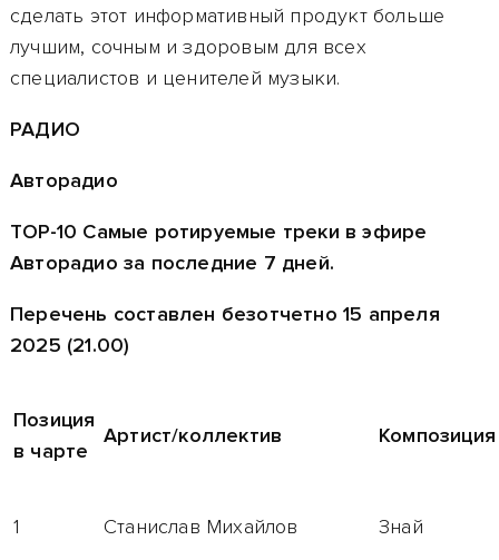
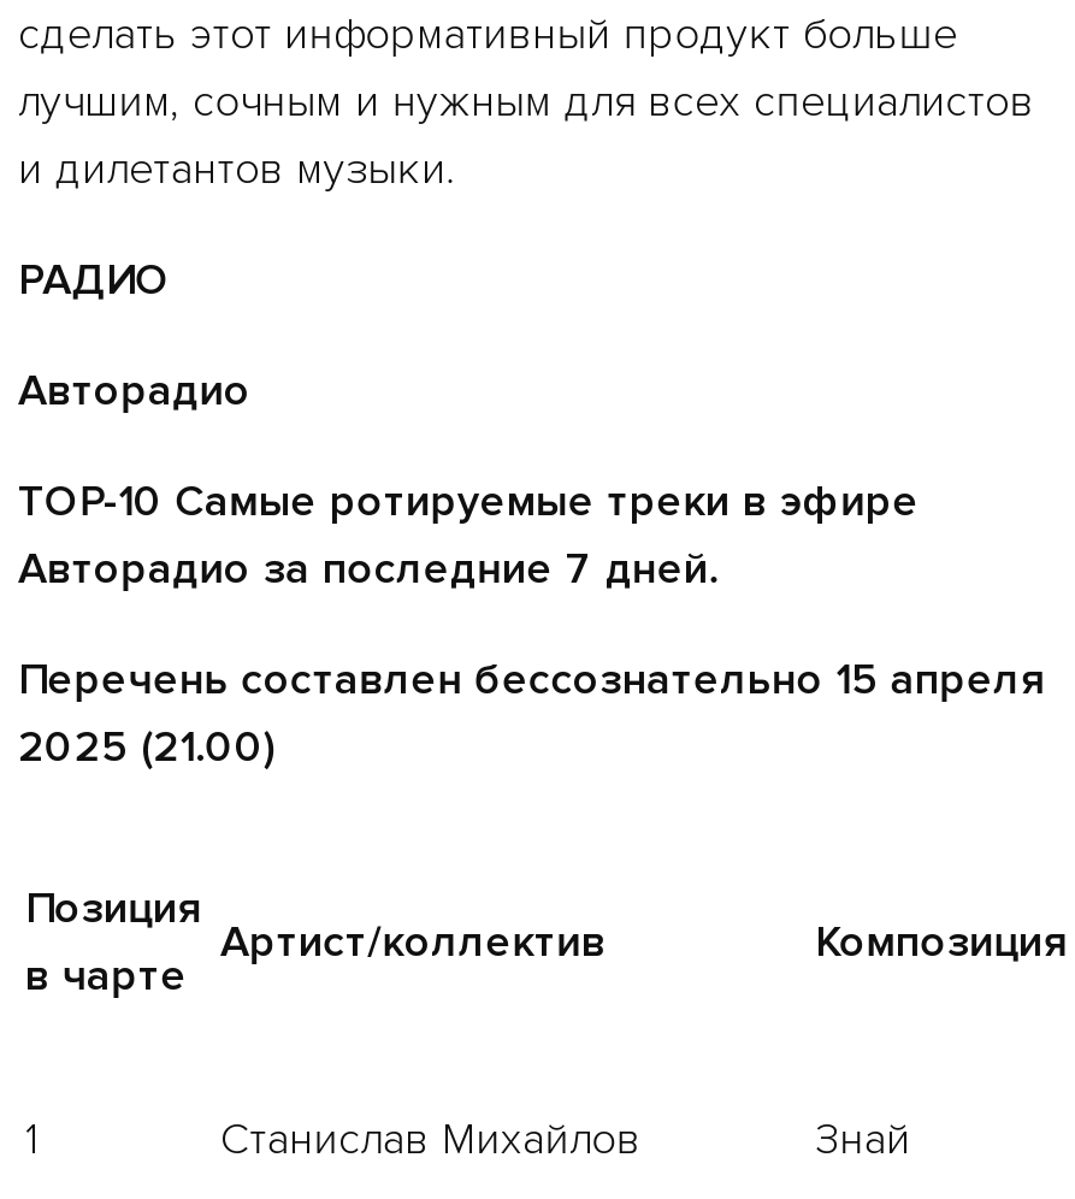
- лучшим, сочным и здоровым для всех
- специалистов и ценителей музыки.
+ лучшим, сочным и нужным для всех специалистов
+ и дилетантов музыки.

- Перечень составлен безотчетно 15 апреля
+ Перечень составлен бессознательно 15 апреля
